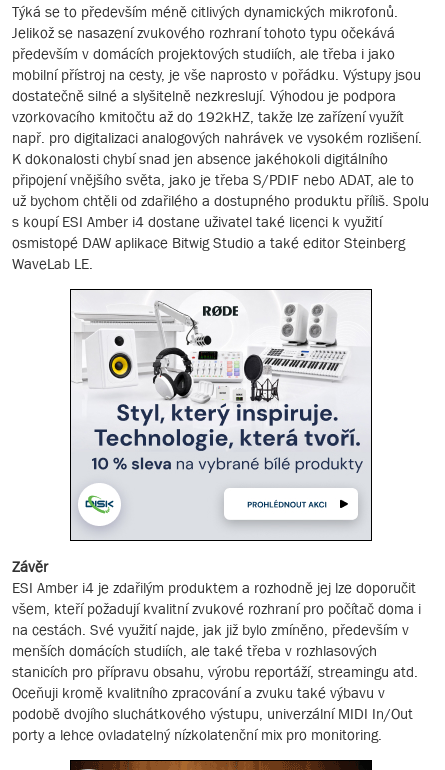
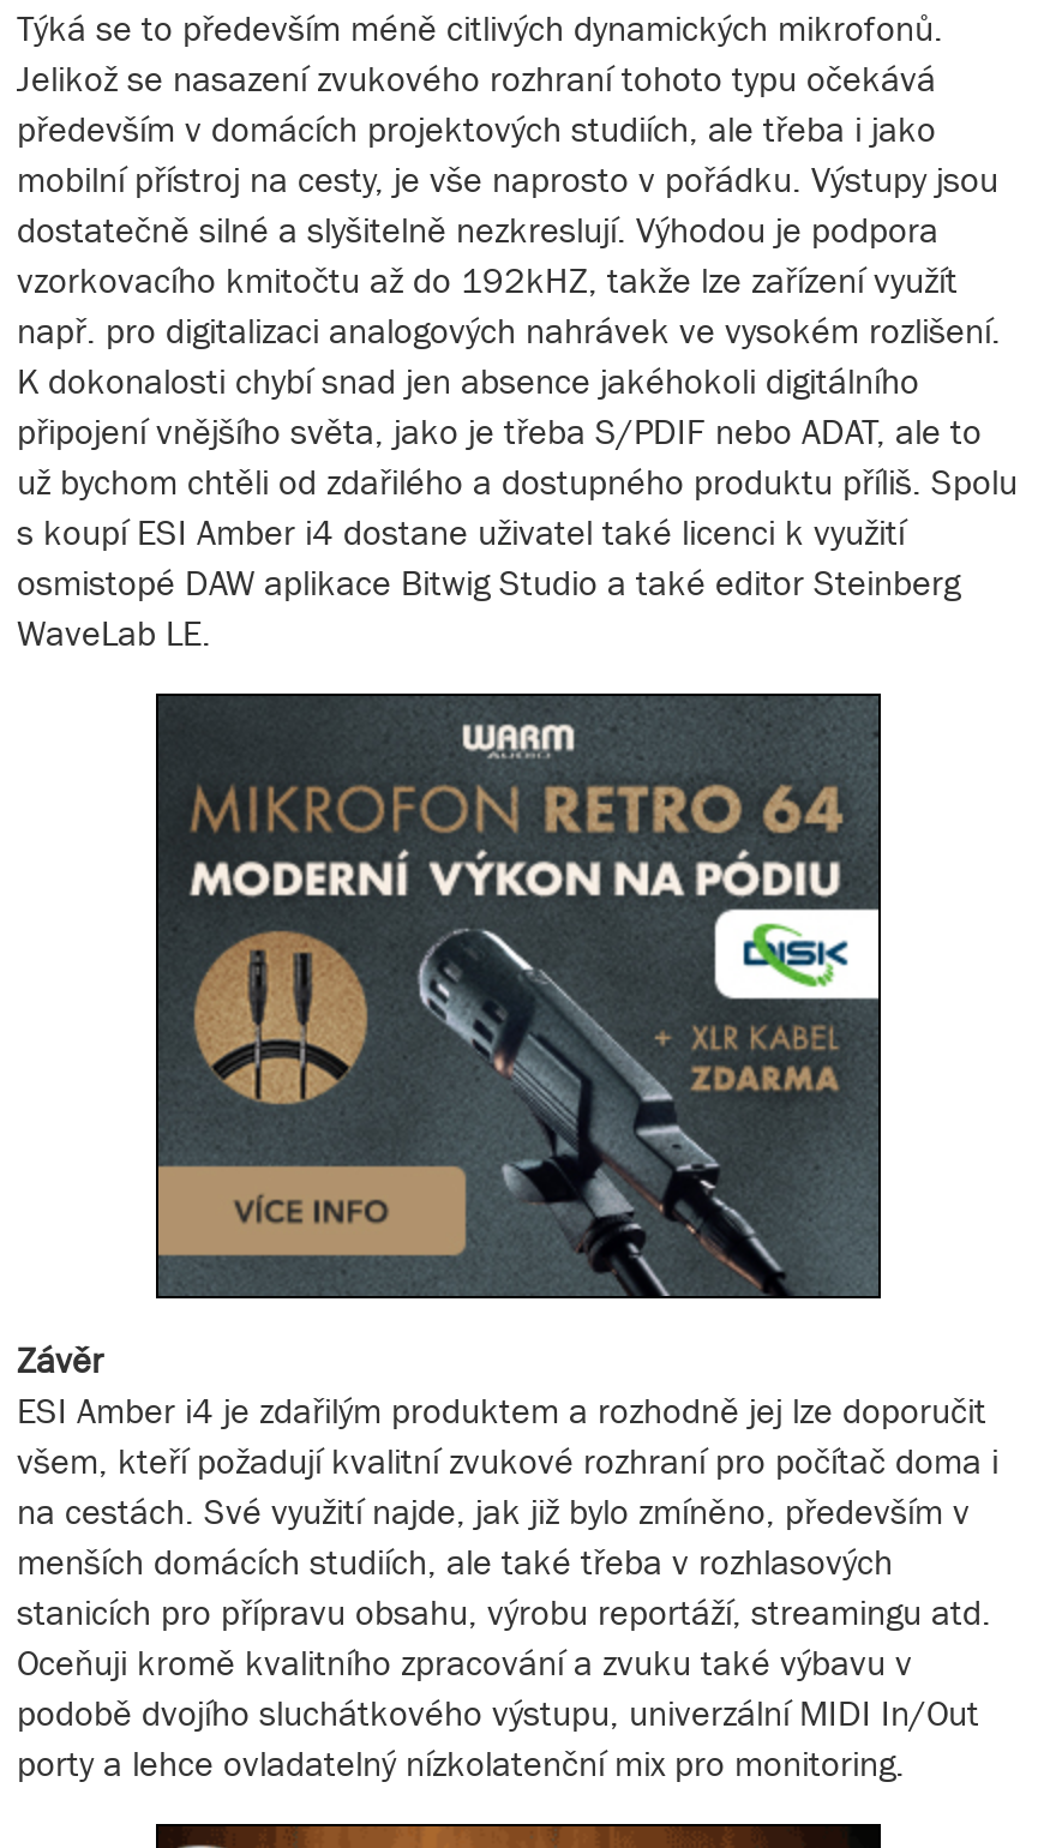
- [image]
+ [image]
